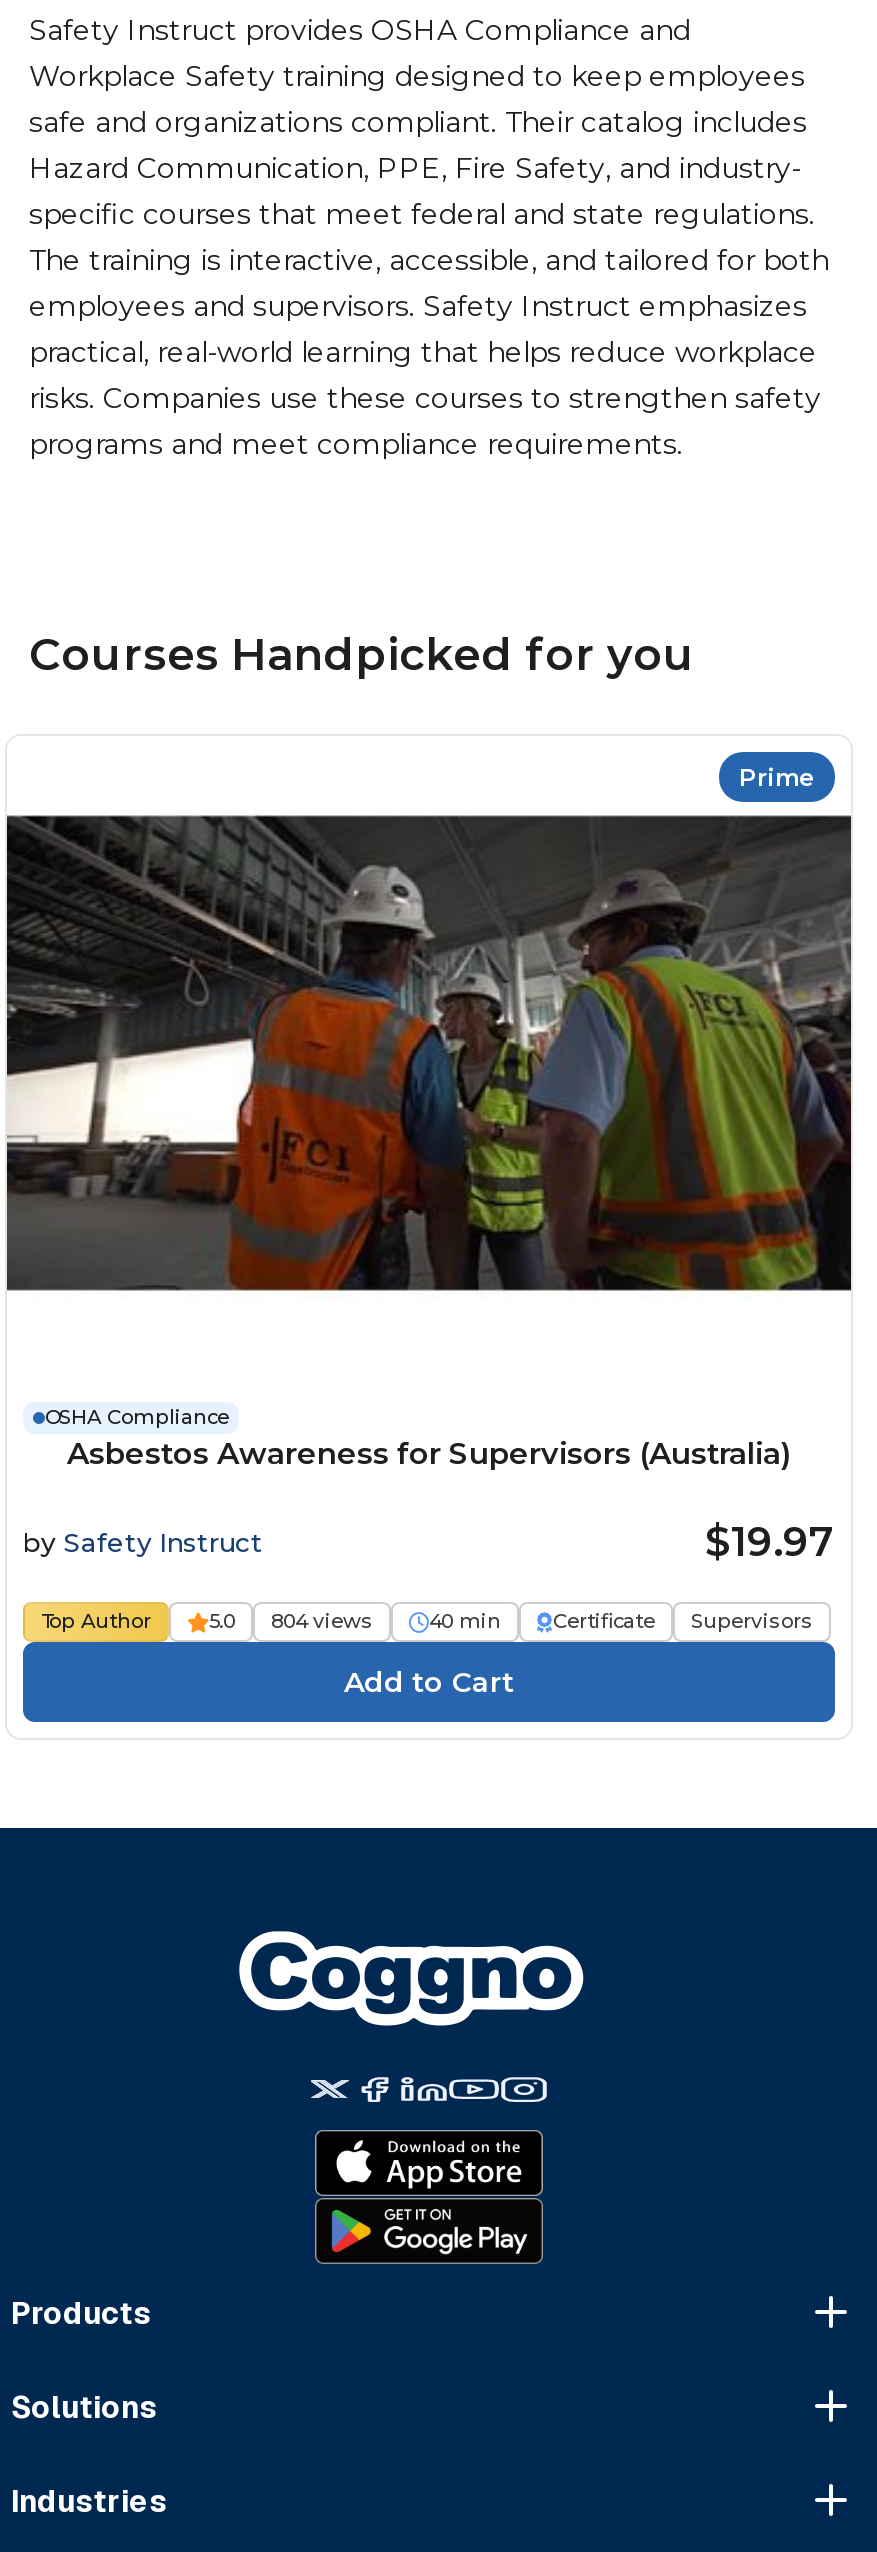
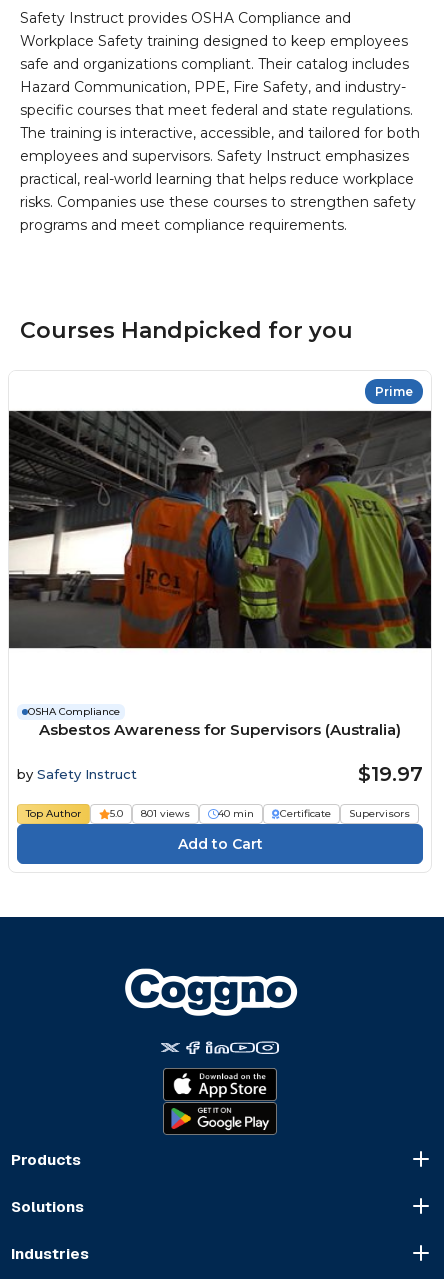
- 5.0 804 views
+ 5.0 801 views
